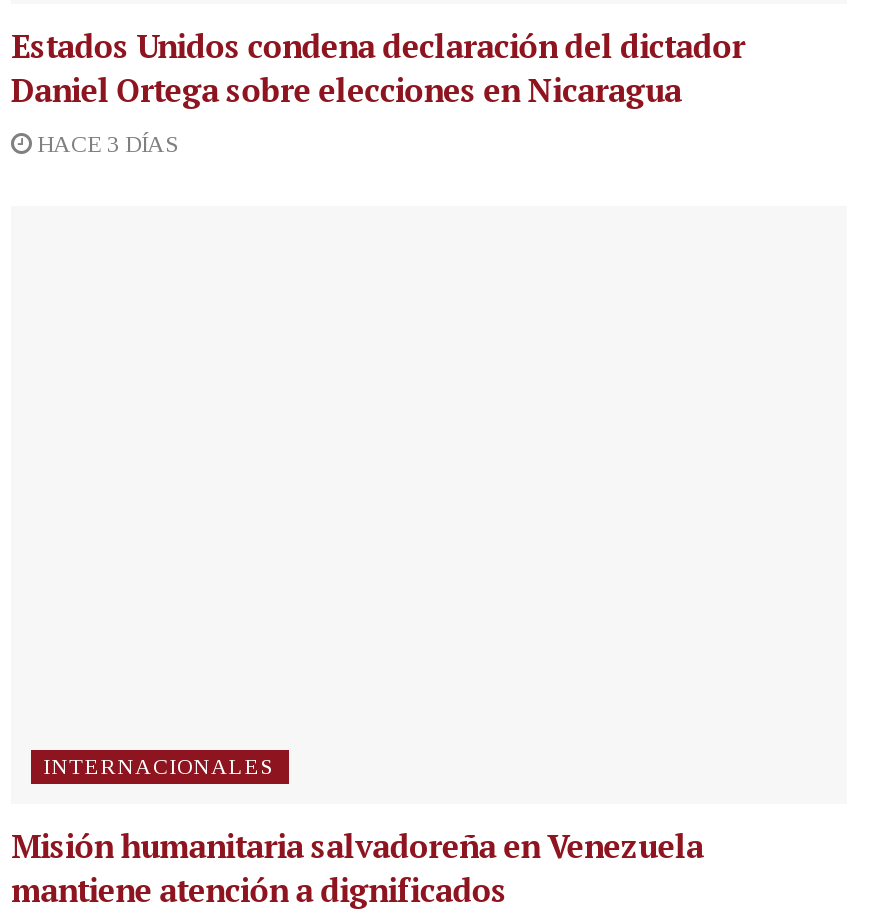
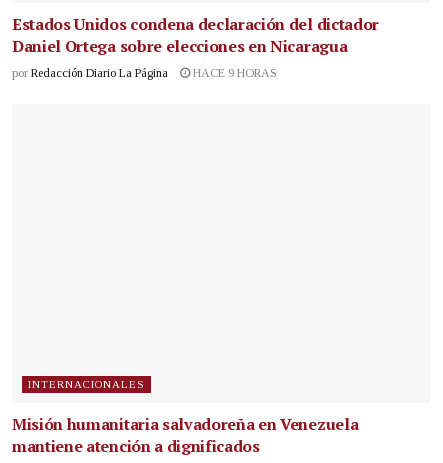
- HACE 3 DÍAS
+ por Redacción Diario La Página
+ HACE 9 HORAS
